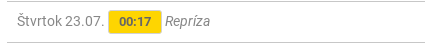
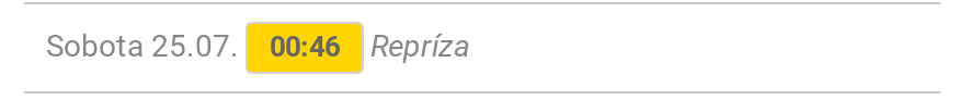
- Štvrtok 23.07.
- 00:17
+ Sobota 25.07.
+ 00:46
